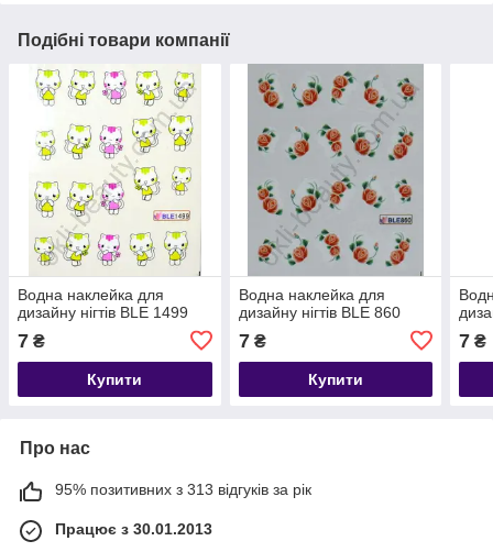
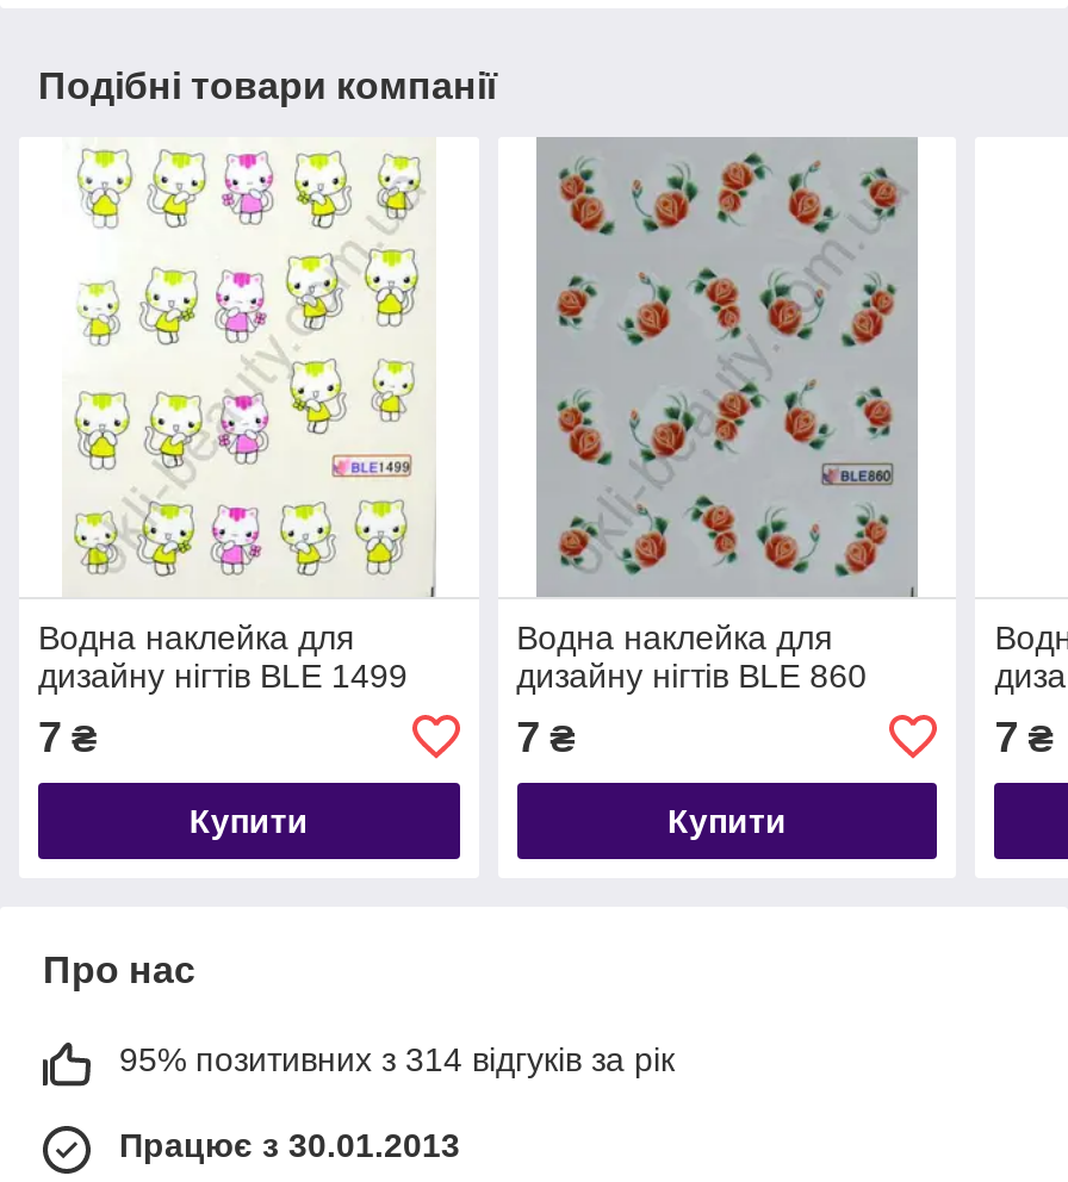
- 95% позитивних з 313 відгуків за рік
+ 95% позитивних з 314 відгуків за рік
